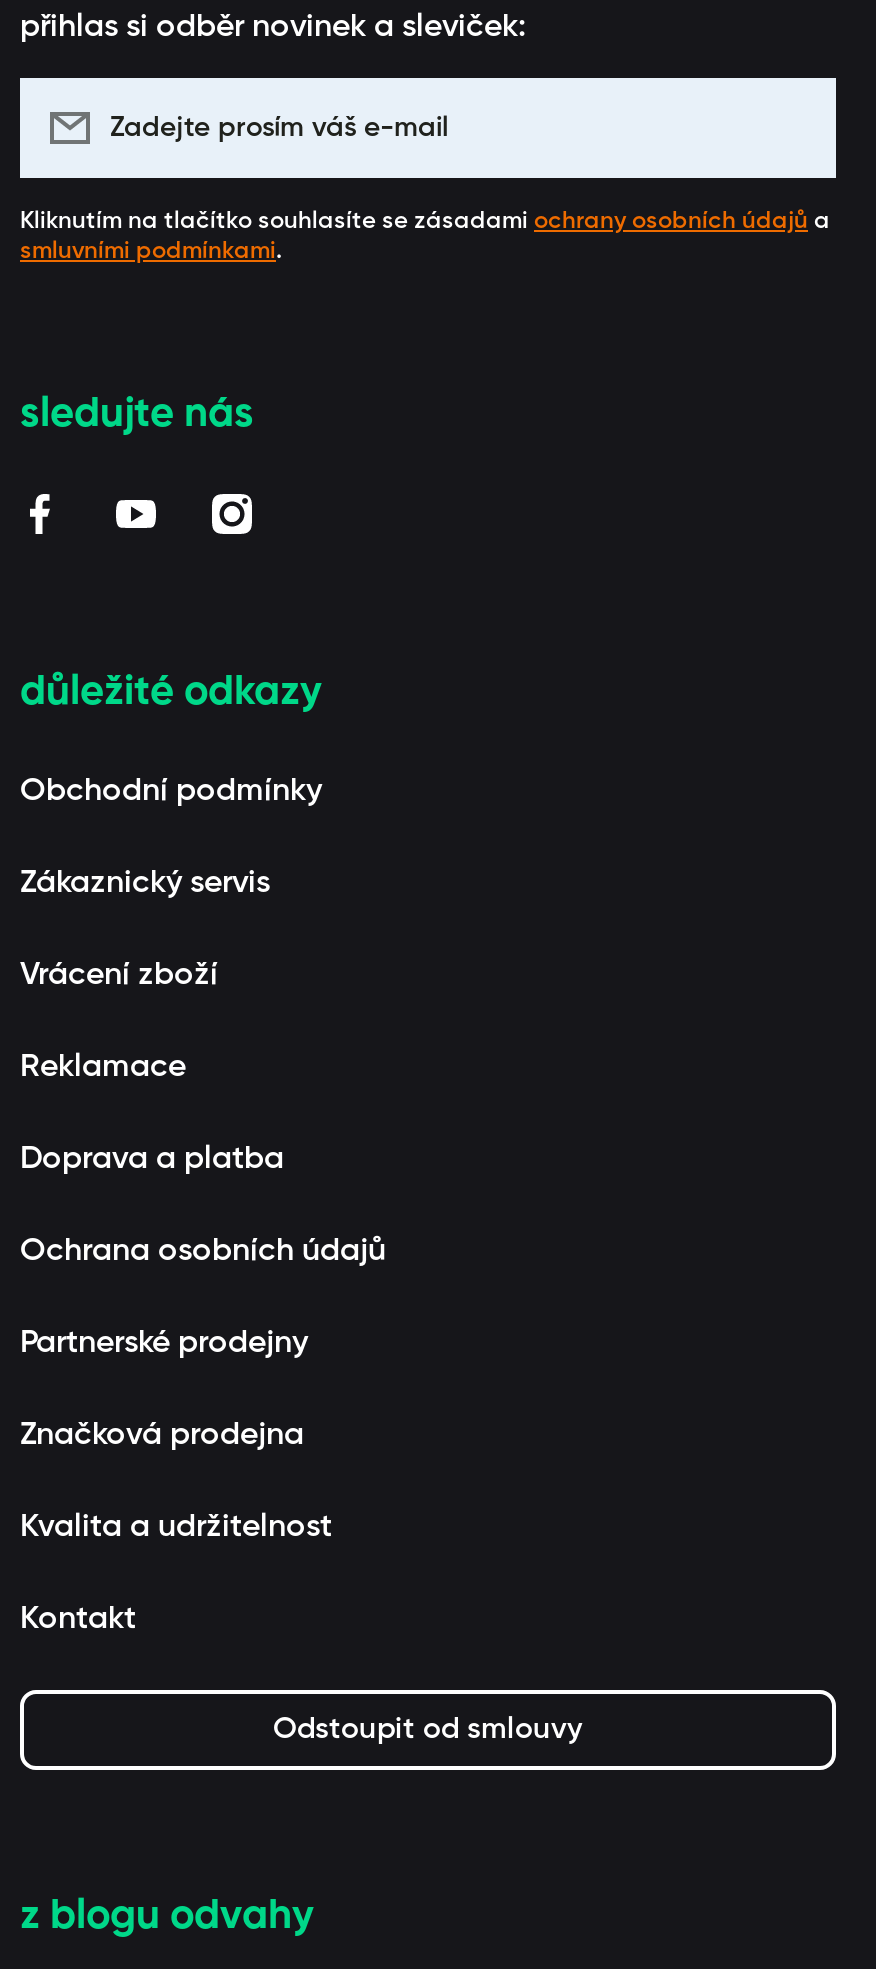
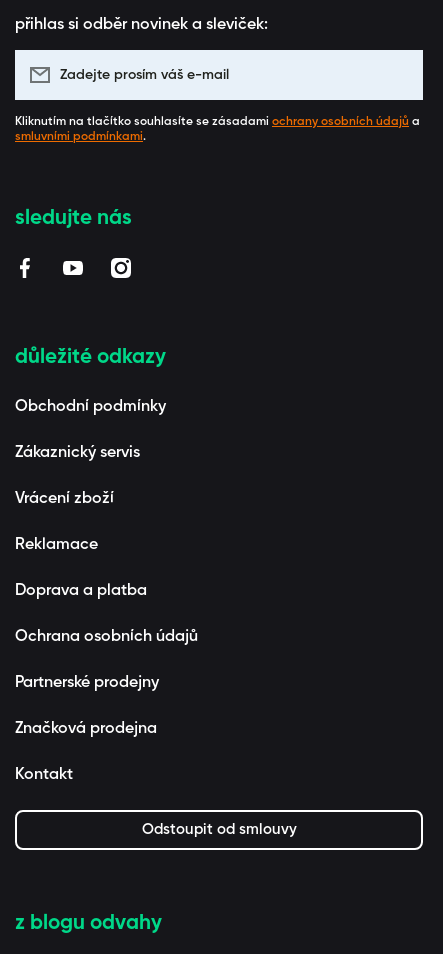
- Kvalita a udržitelnost
